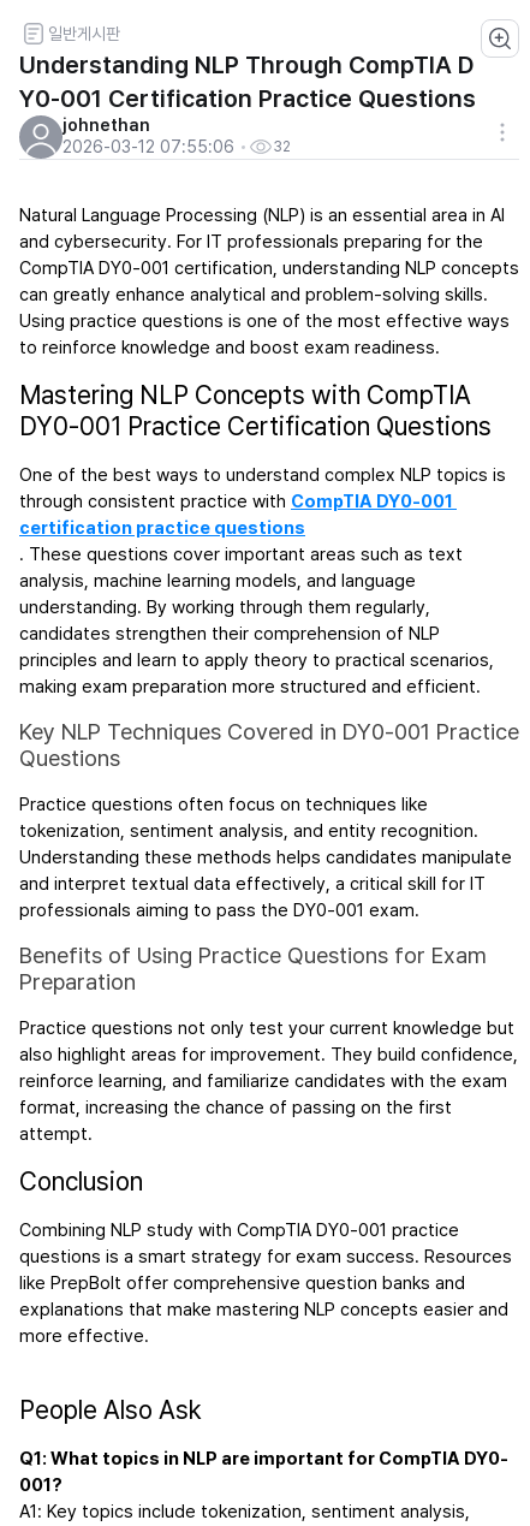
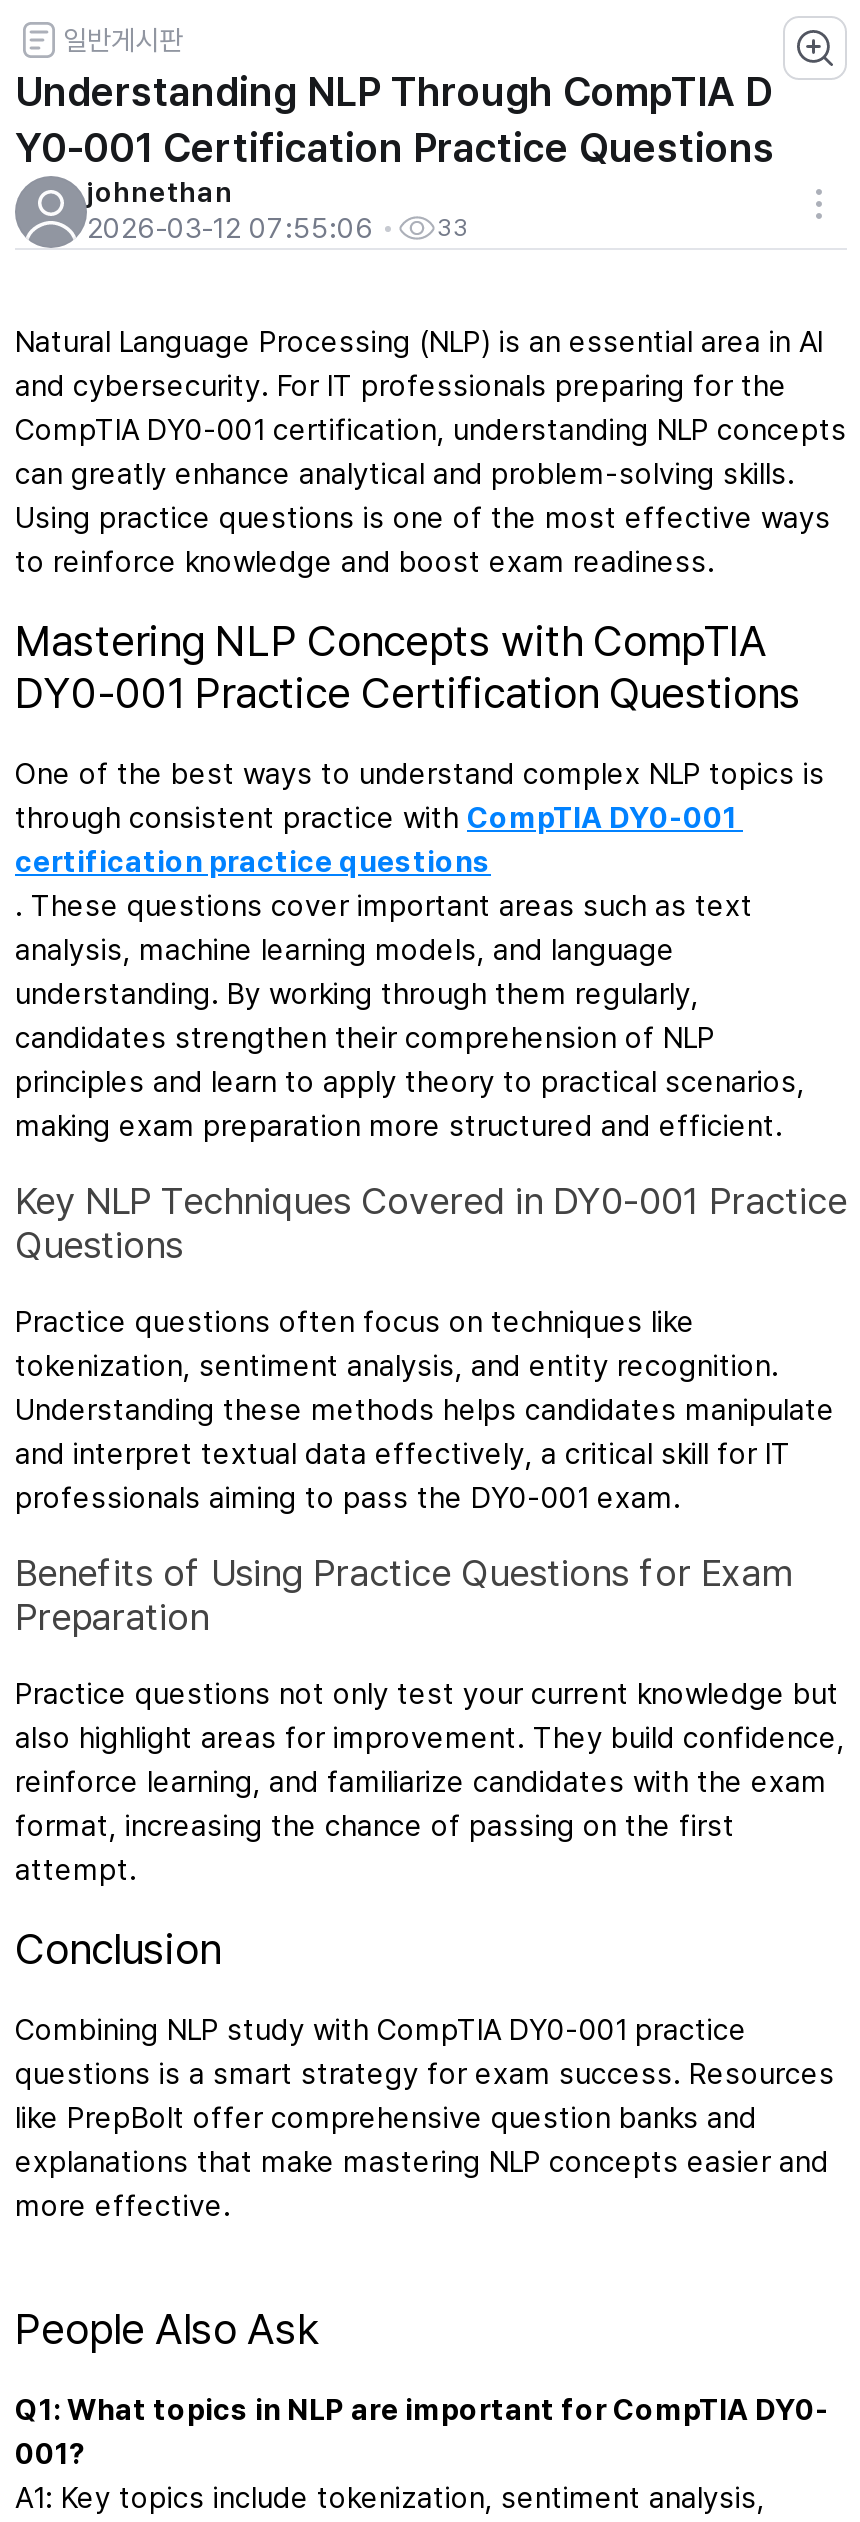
- 32
+ 33
